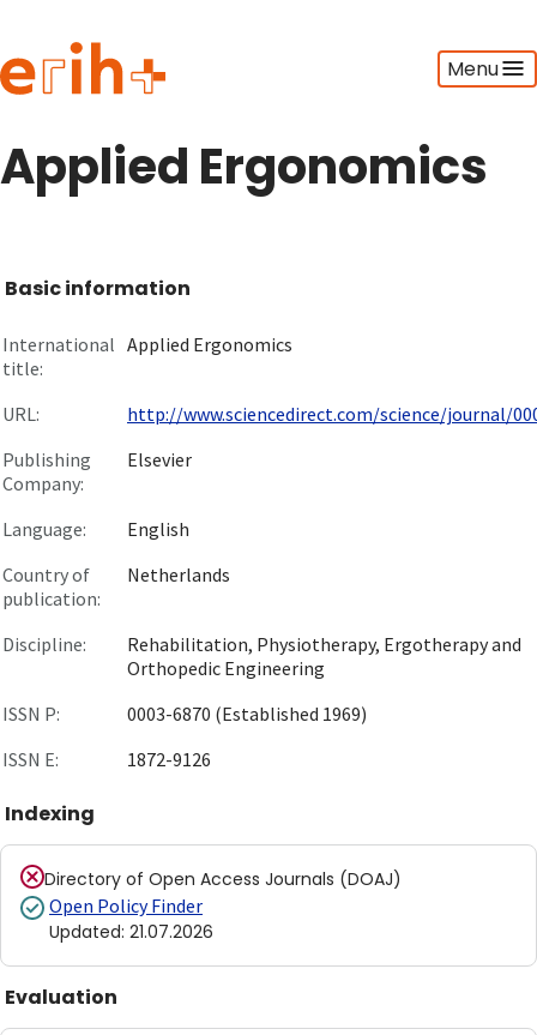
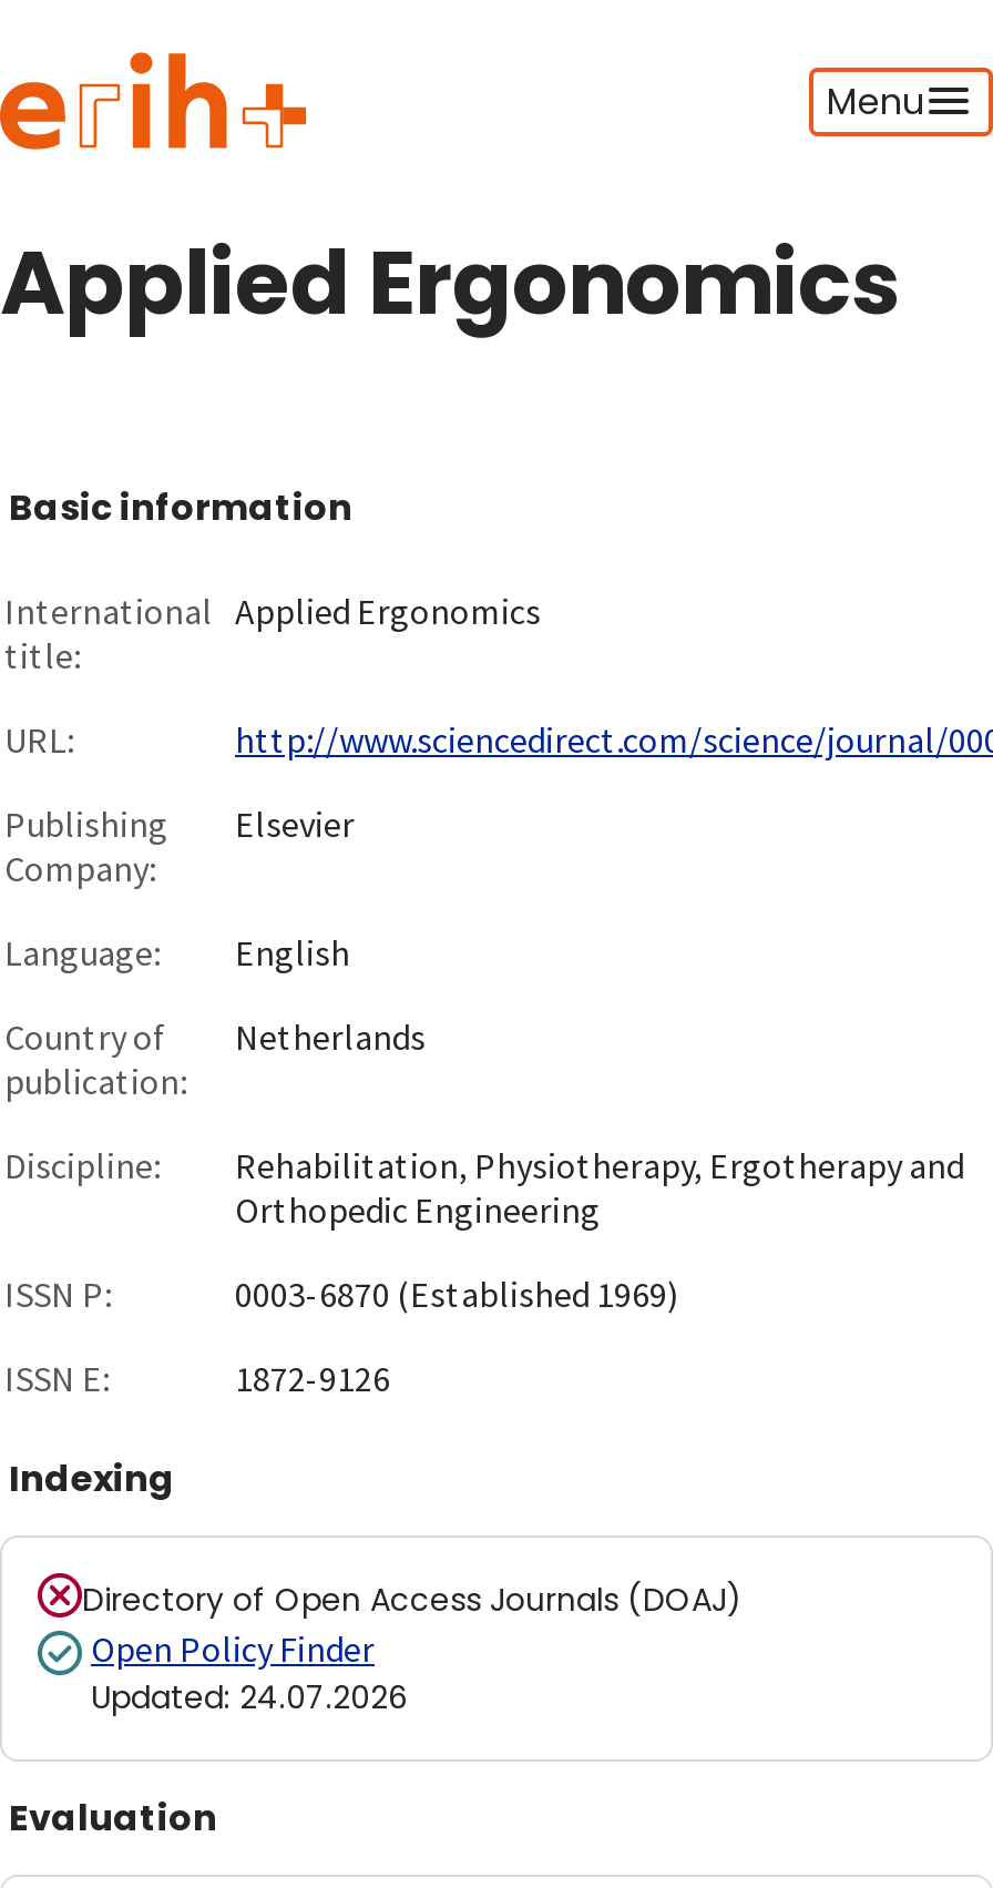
- Updated: 21.07.2026
+ Updated: 24.07.2026
